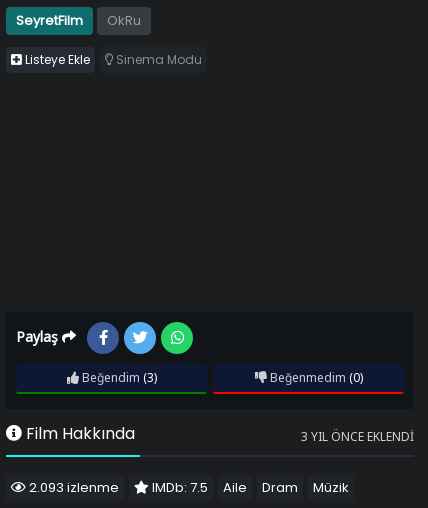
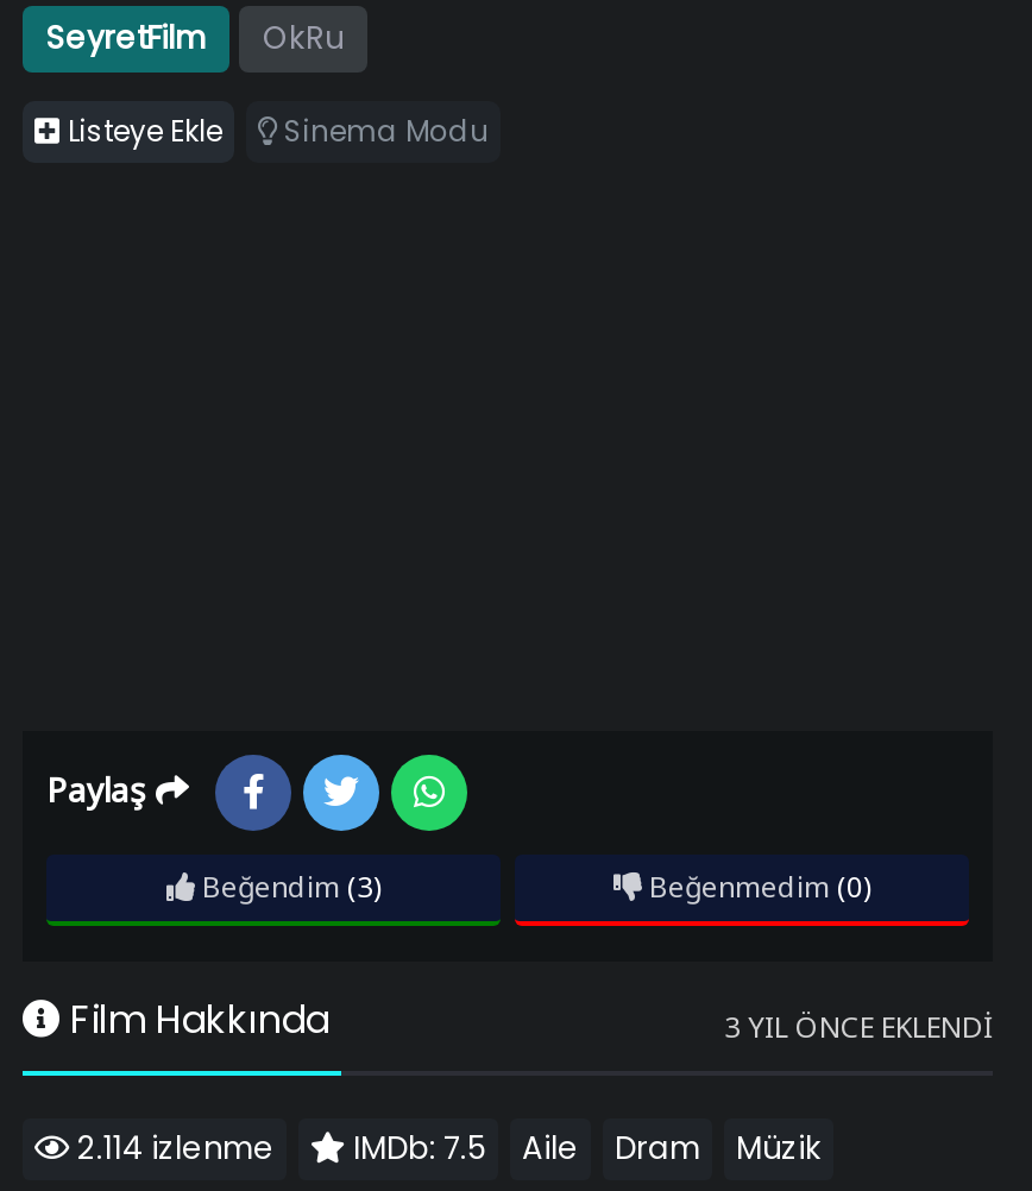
- 2.093 izlenme IMDb: 7.5 Aile Dram Müzik
+ 2.114 izlenme IMDb: 7.5 Aile Dram Müzik
